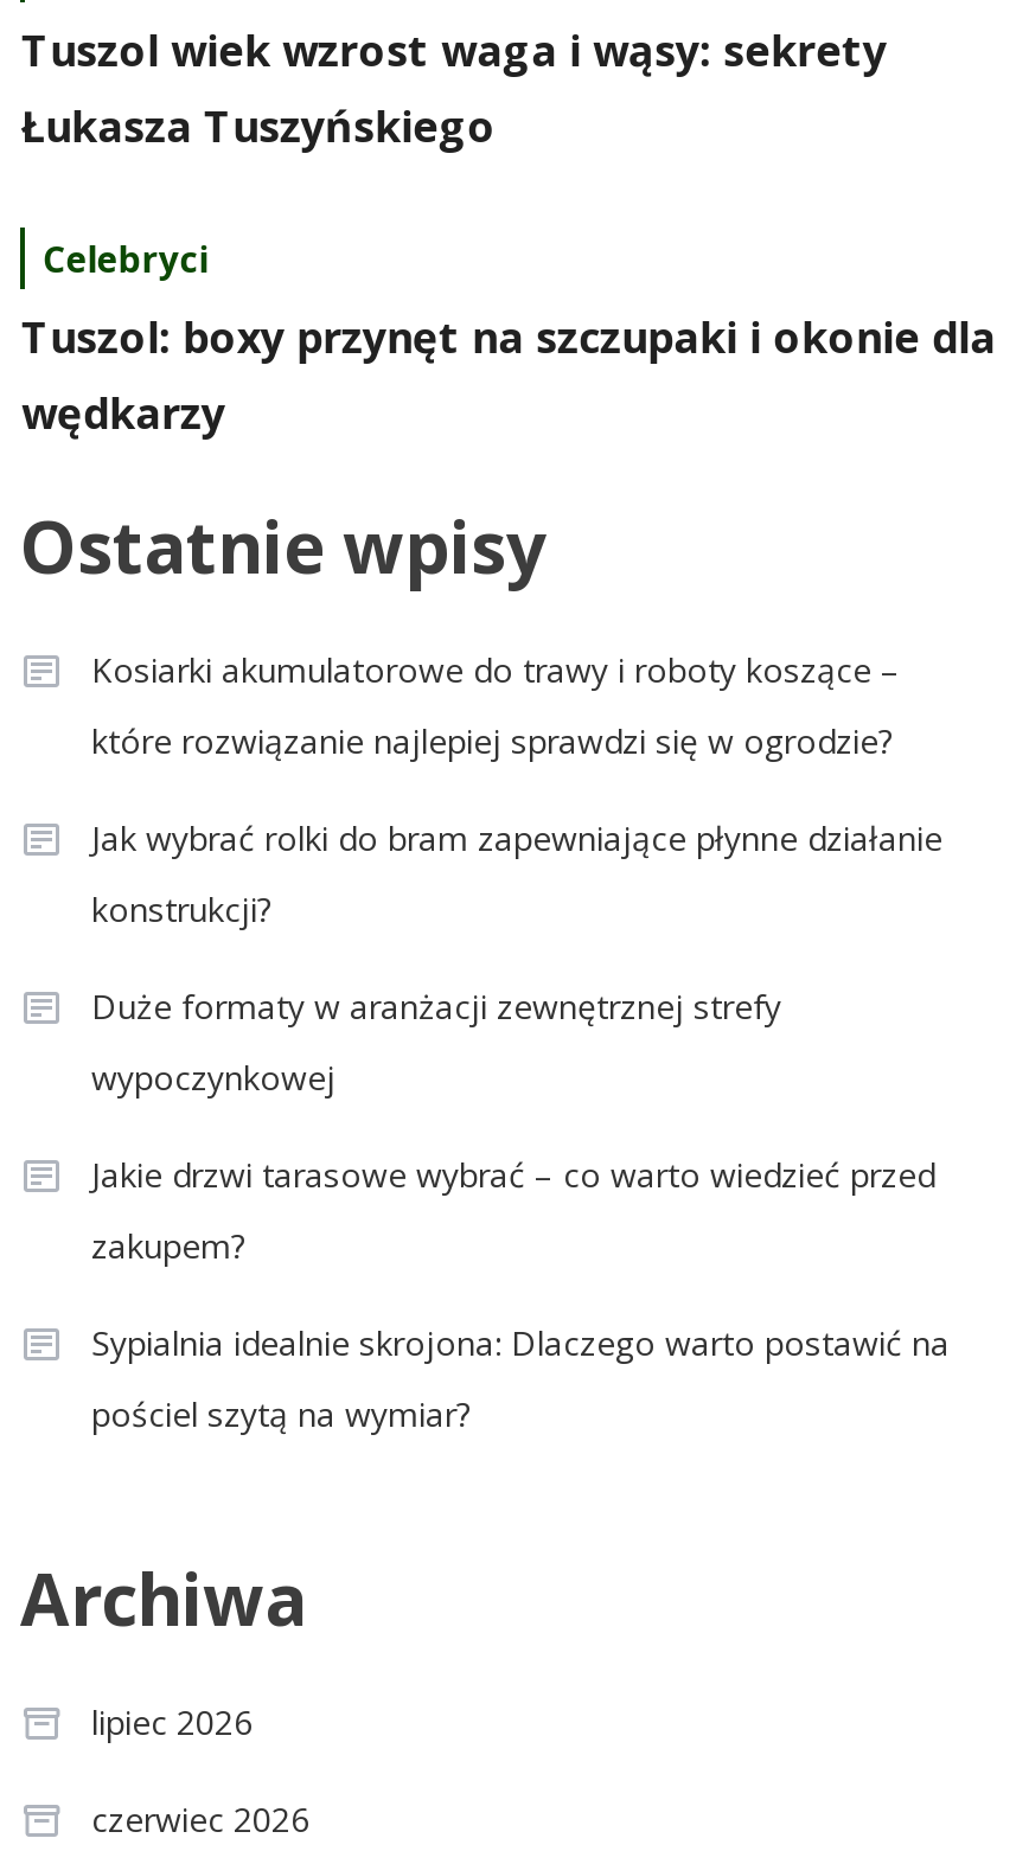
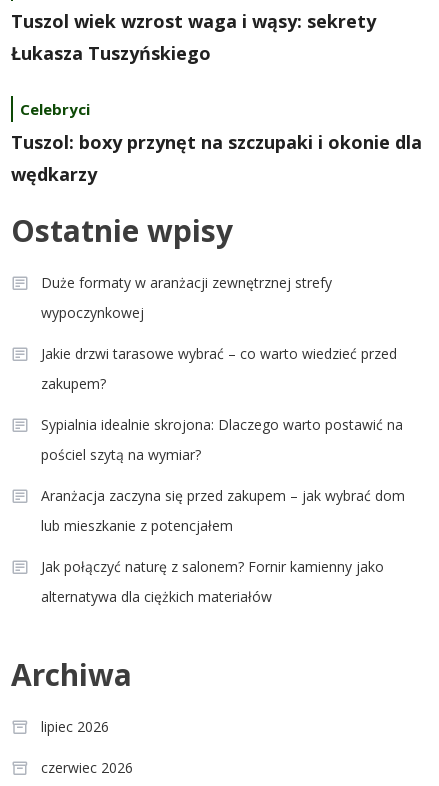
- Kosiarki akumulatorowe do trawy i roboty koszące –
- które rozwiązanie najlepiej sprawdzi się w ogrodzie?
- Jak wybrać rolki do bram zapewniające płynne działanie
- konstrukcji?

moved up: Duże formaty w aranżacji zewnętrznej strefy | wypoczynkowej | Jakie drzwi tarasowe wybrać – co warto wiedzieć przed | zakupem? | Sypialnia idealnie skrojona: Dlaczego warto postawić na | pościel szytą na wymiar?

+ Aranżacja zaczyna się przed zakupem – jak wybrać dom
+ lub mieszkanie z potencjałem
+ Jak połączyć naturę z salonem? Fornir kamienny jako
+ alternatywa dla ciężkich materiałów
